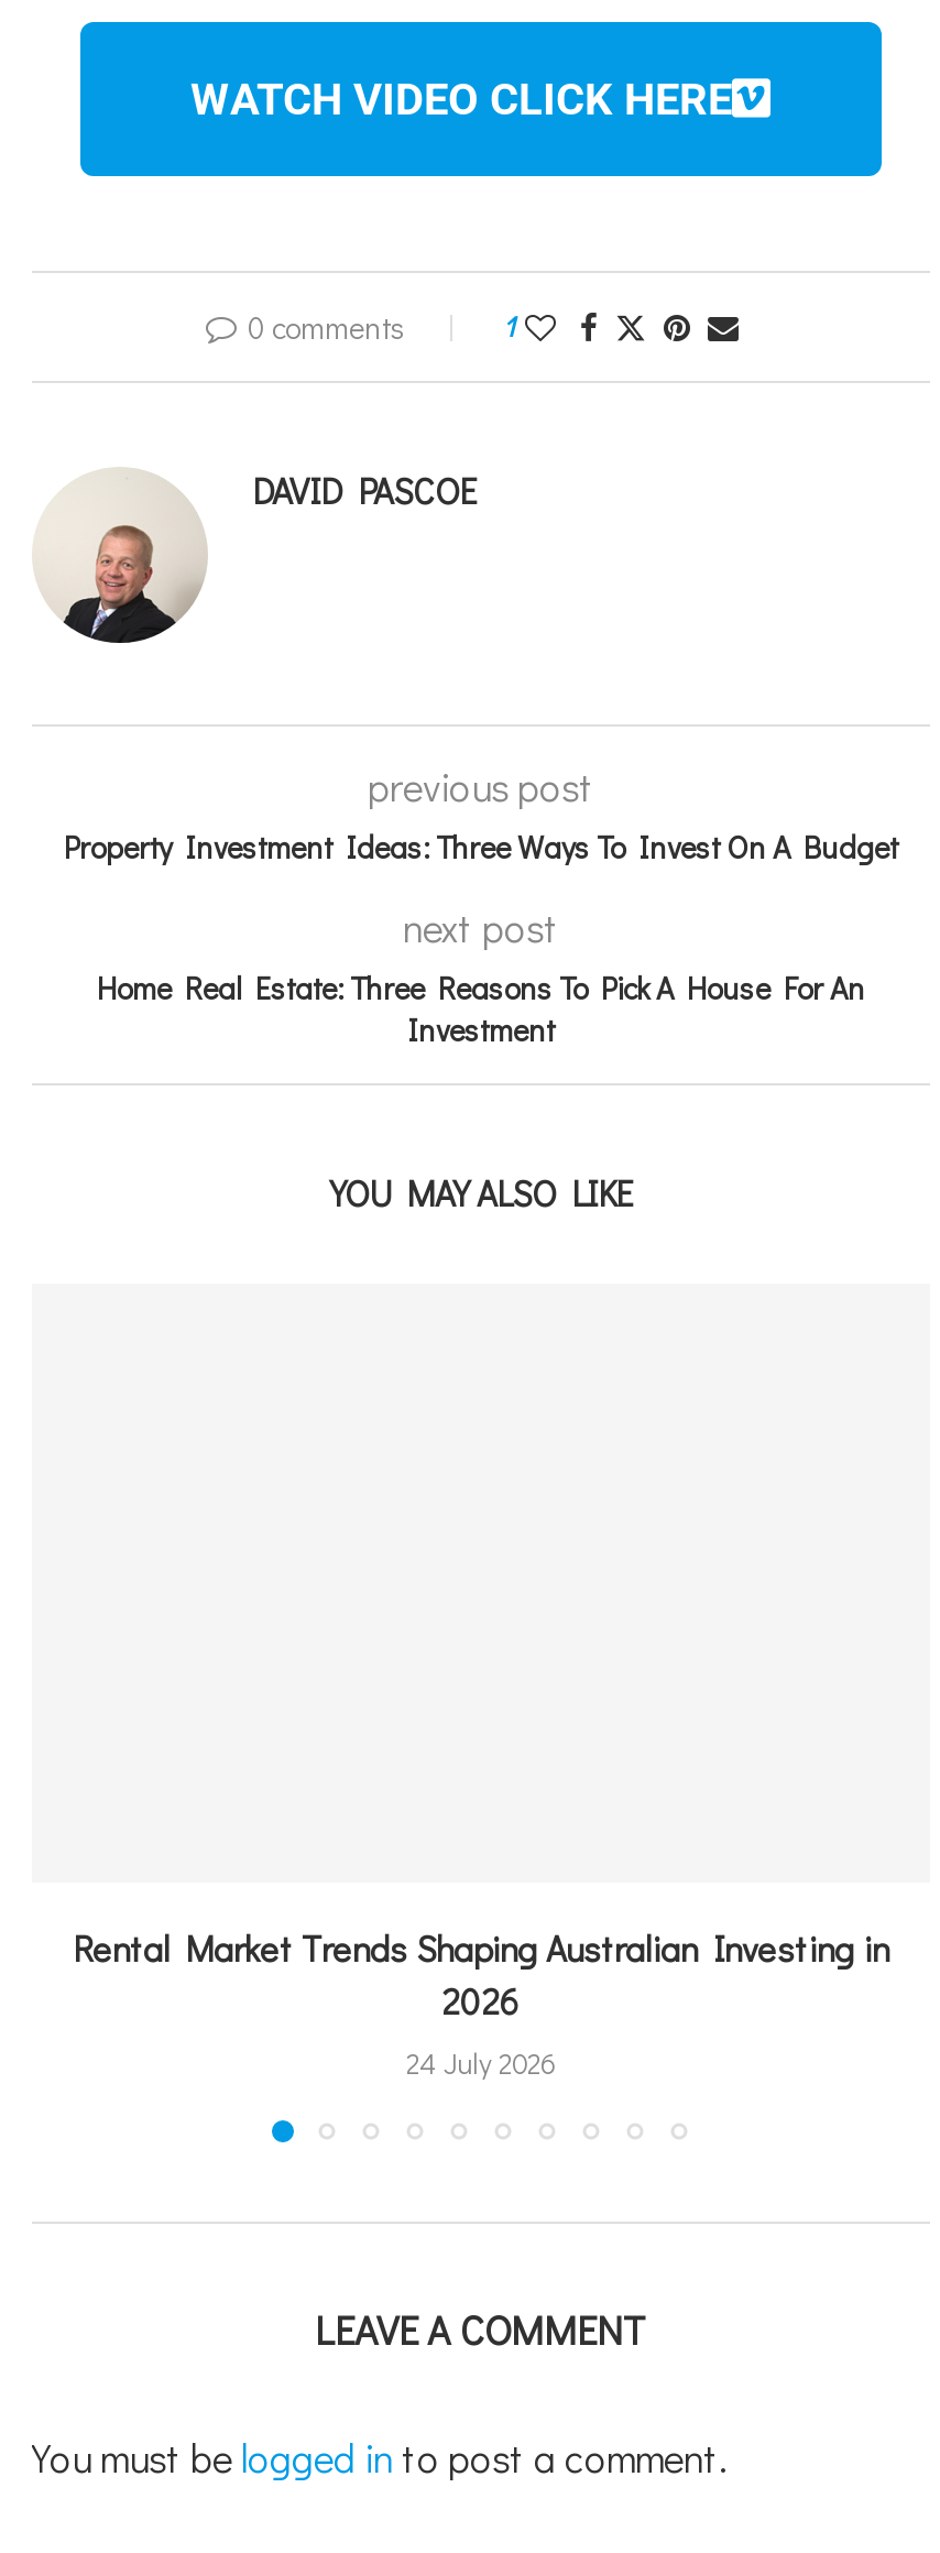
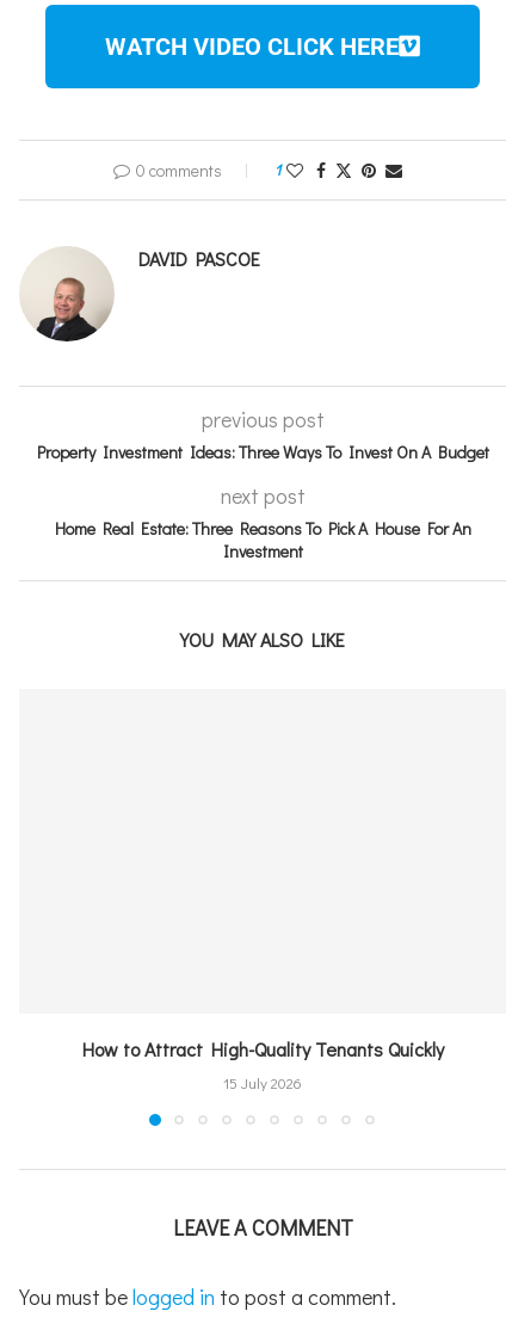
- Rental Market Trends Shaping Australian Investing in
- 2026
- 24 July 2026
+ How to Attract High-Quality Tenants Quickly
+ 15 July 2026
